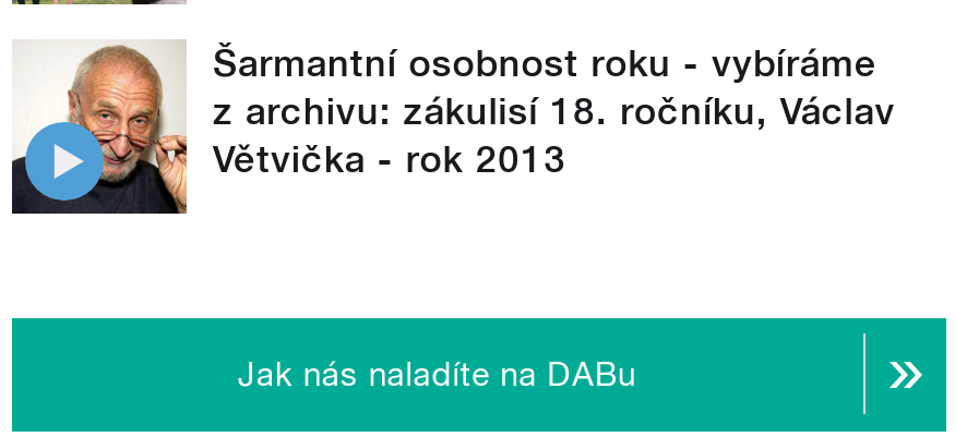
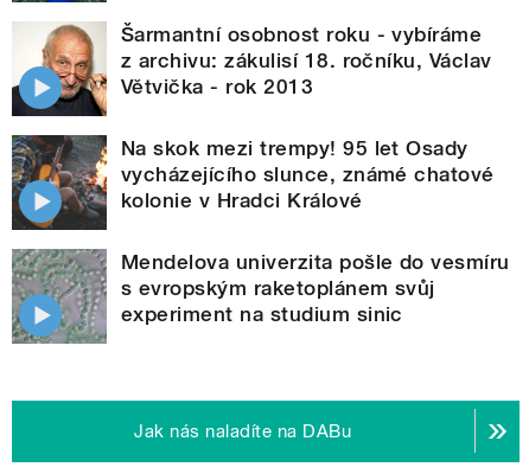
+ [image]

+ [image]
+ Na skok mezi trempy! 95 let Osady
+ vycházejícího slunce, známé chatové
+ kolonie v Hradci Králové
+ Mendelova univerzita pošle do vesmíru
+ s evropským raketoplánem svůj
+ experiment na studium sinic
